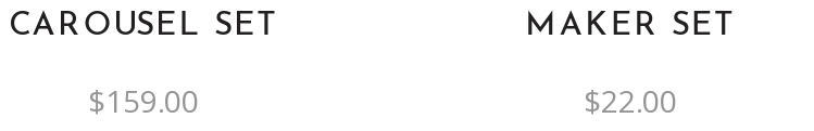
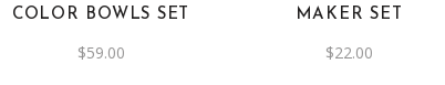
- CAROUSEL SET
+ COLOR BOWLS SET

- $159.00
+ $59.00
